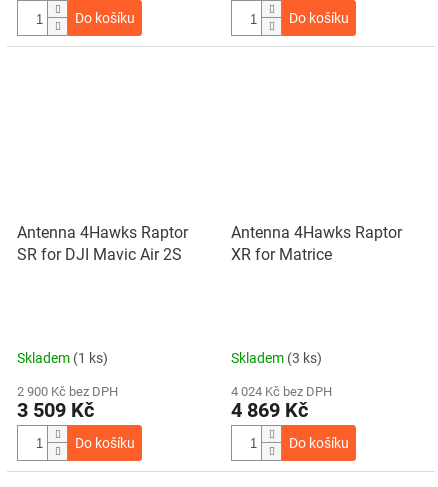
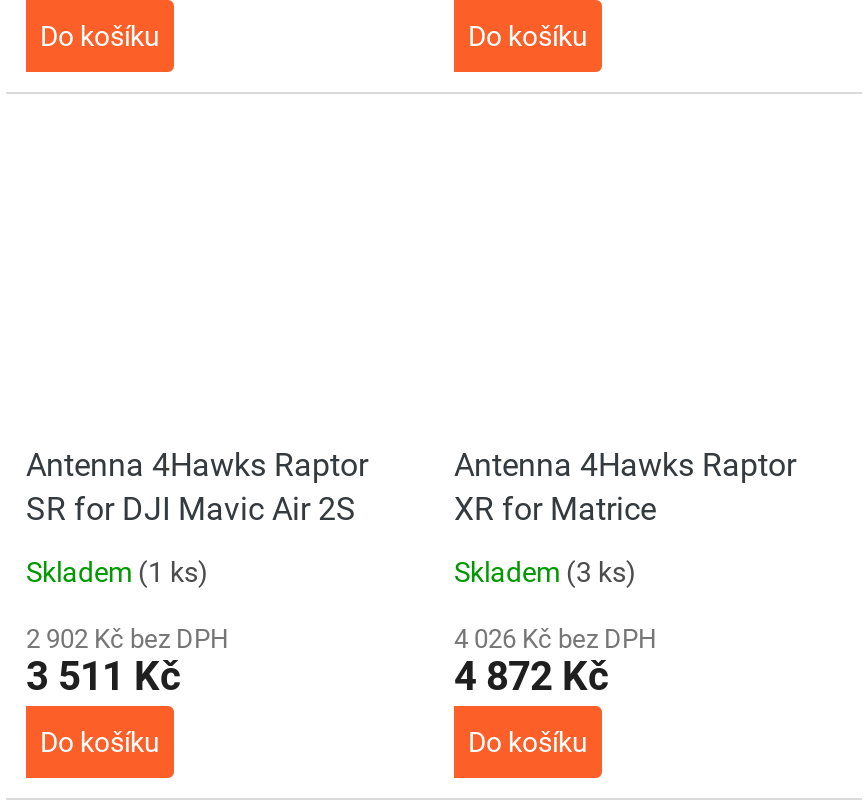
- 2 900 Kč bez DPH
+ 2 902 Kč bez DPH

- 4 024 Kč bez DPH
+ 4 026 Kč bez DPH

- 3 509 Kč
+ 3 511 Kč

- 4 869 Kč
+ 4 872 Kč
